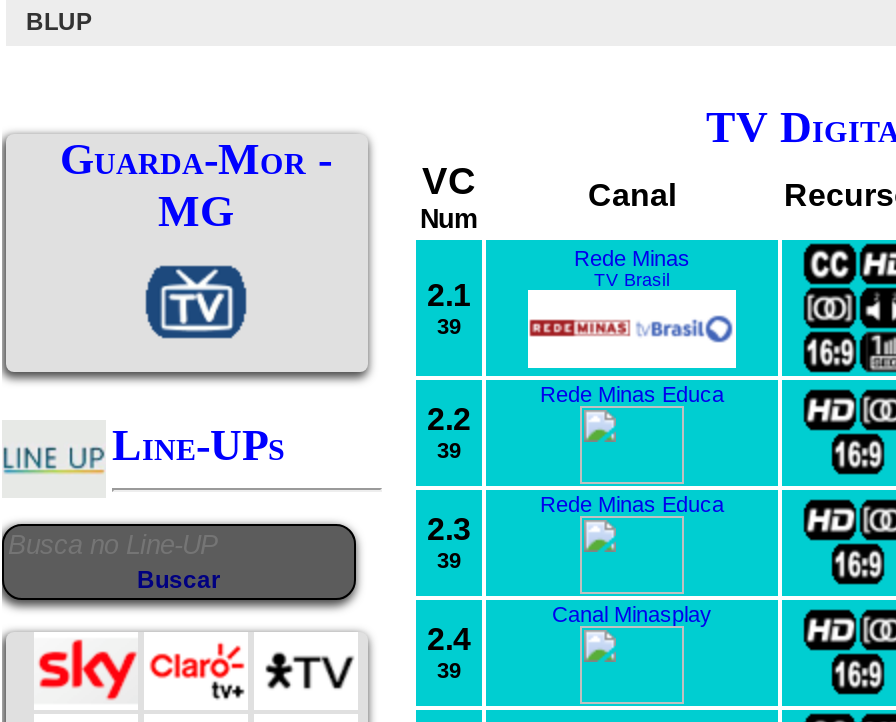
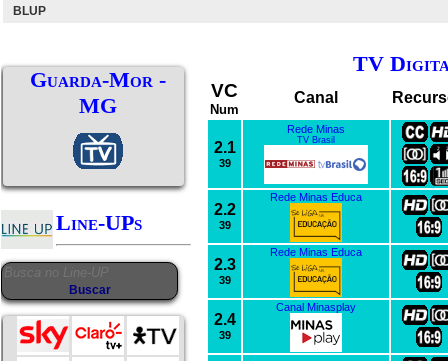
- [image]
+ [image]

- [image]
+ [image]

- [image]
+ [image]
